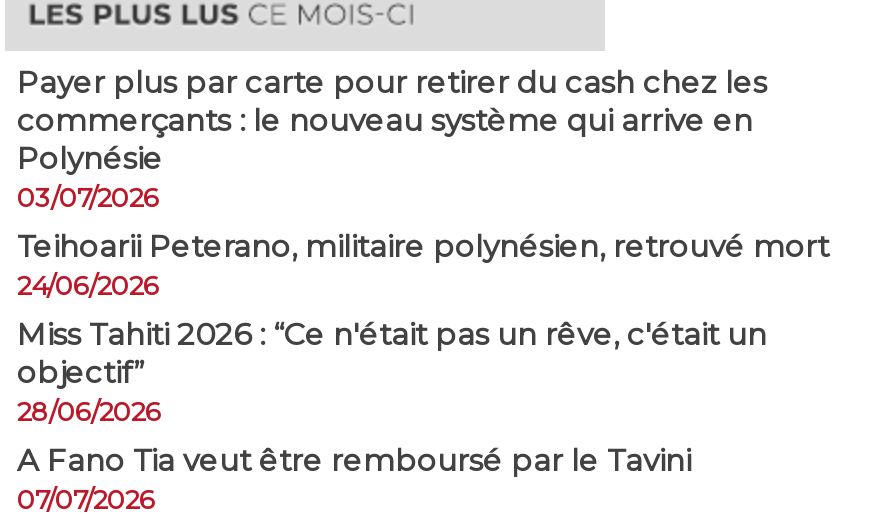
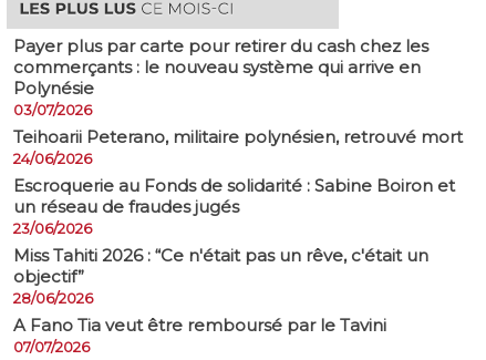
+ Escroquerie au Fonds de solidarité : Sabine Boiron et
+ un réseau de fraudes jugés
+ 23/06/2026
